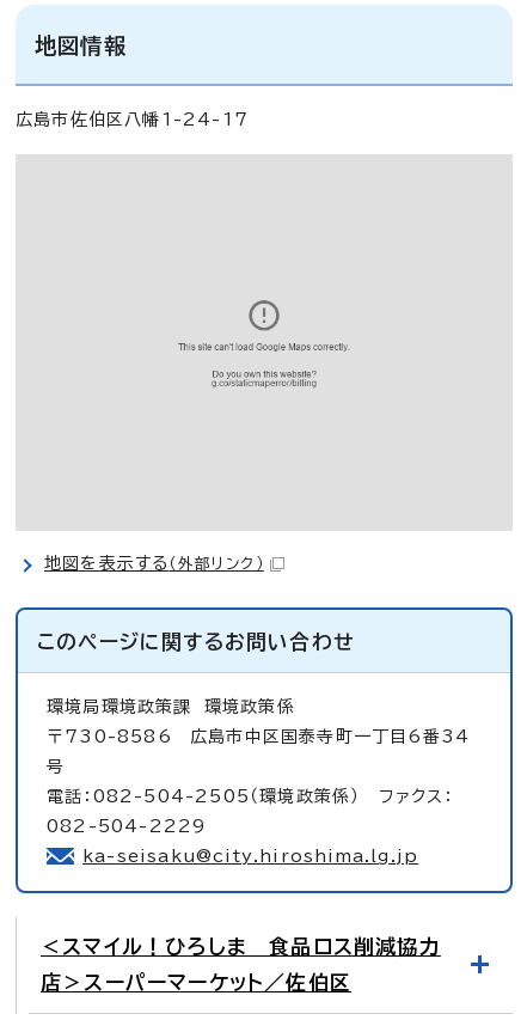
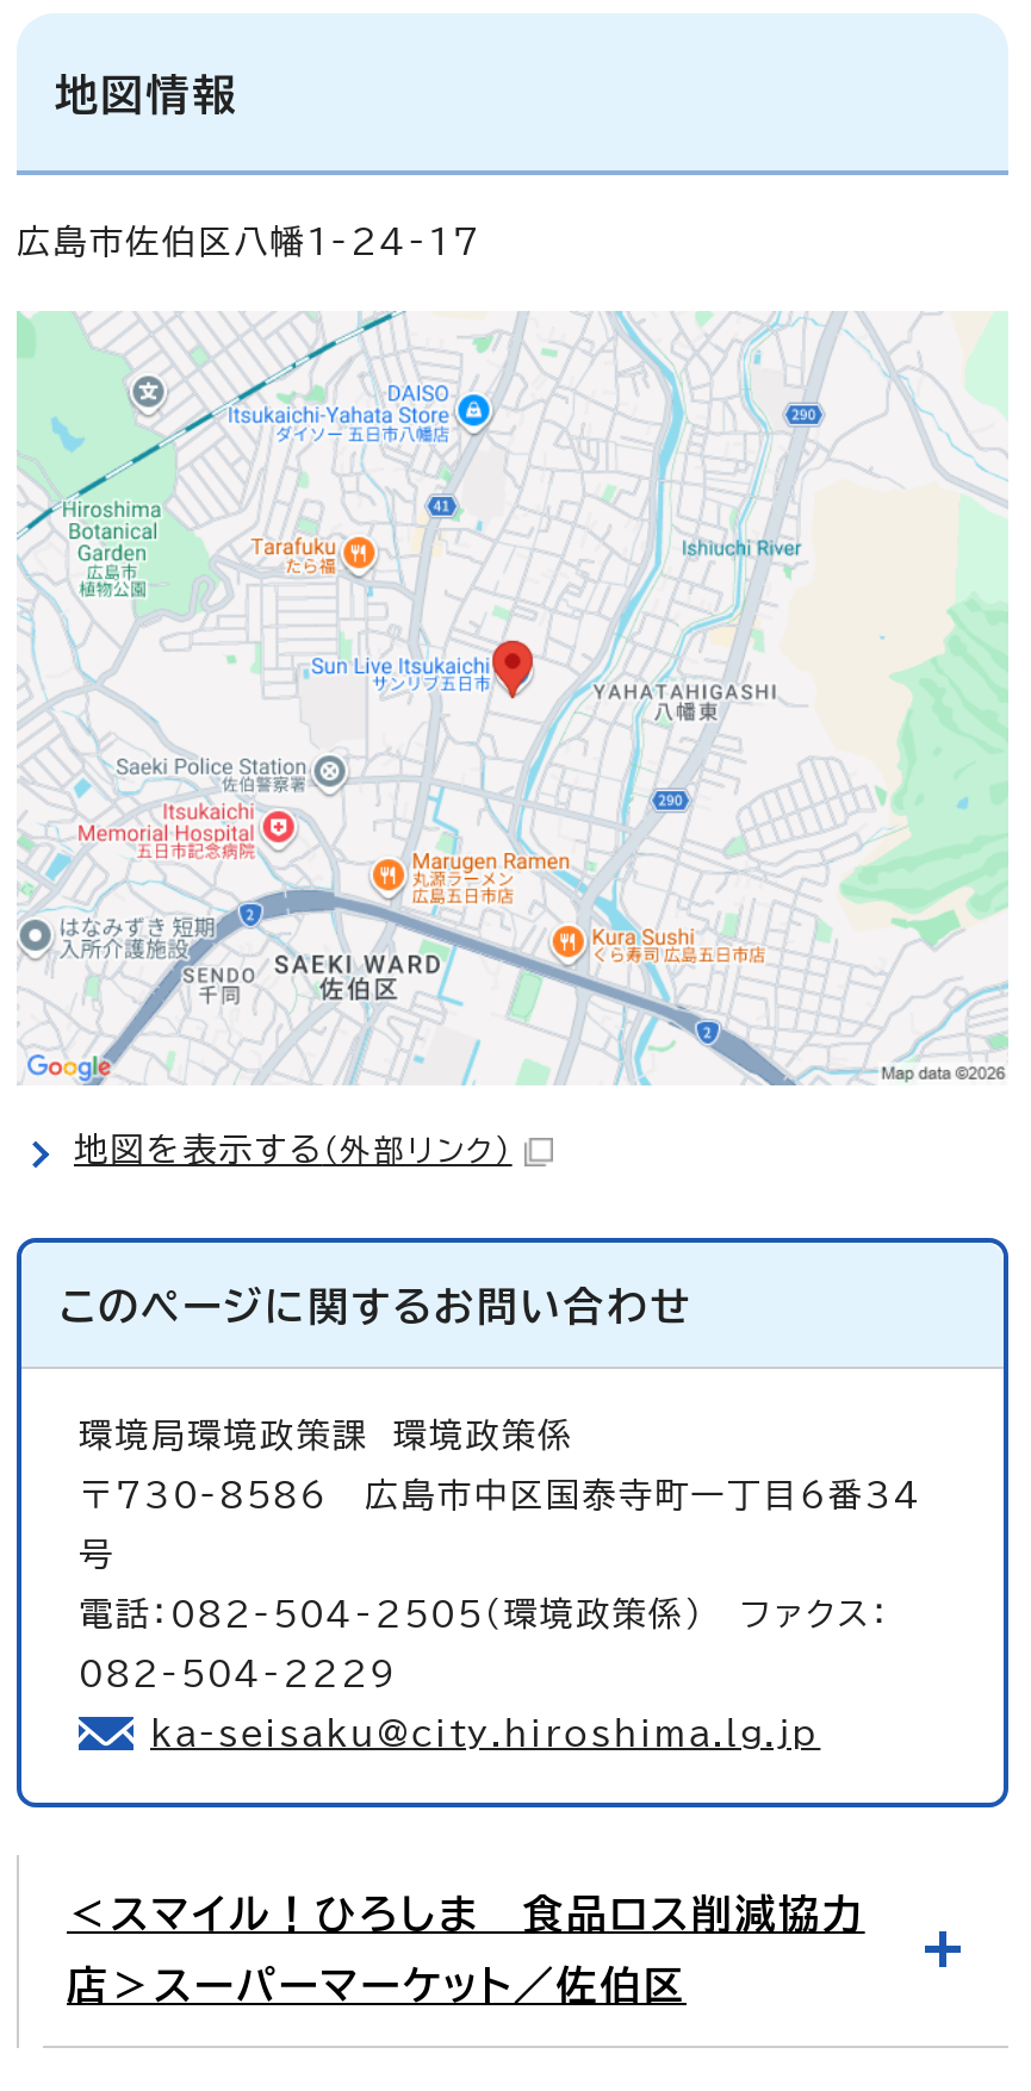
+ [image]
